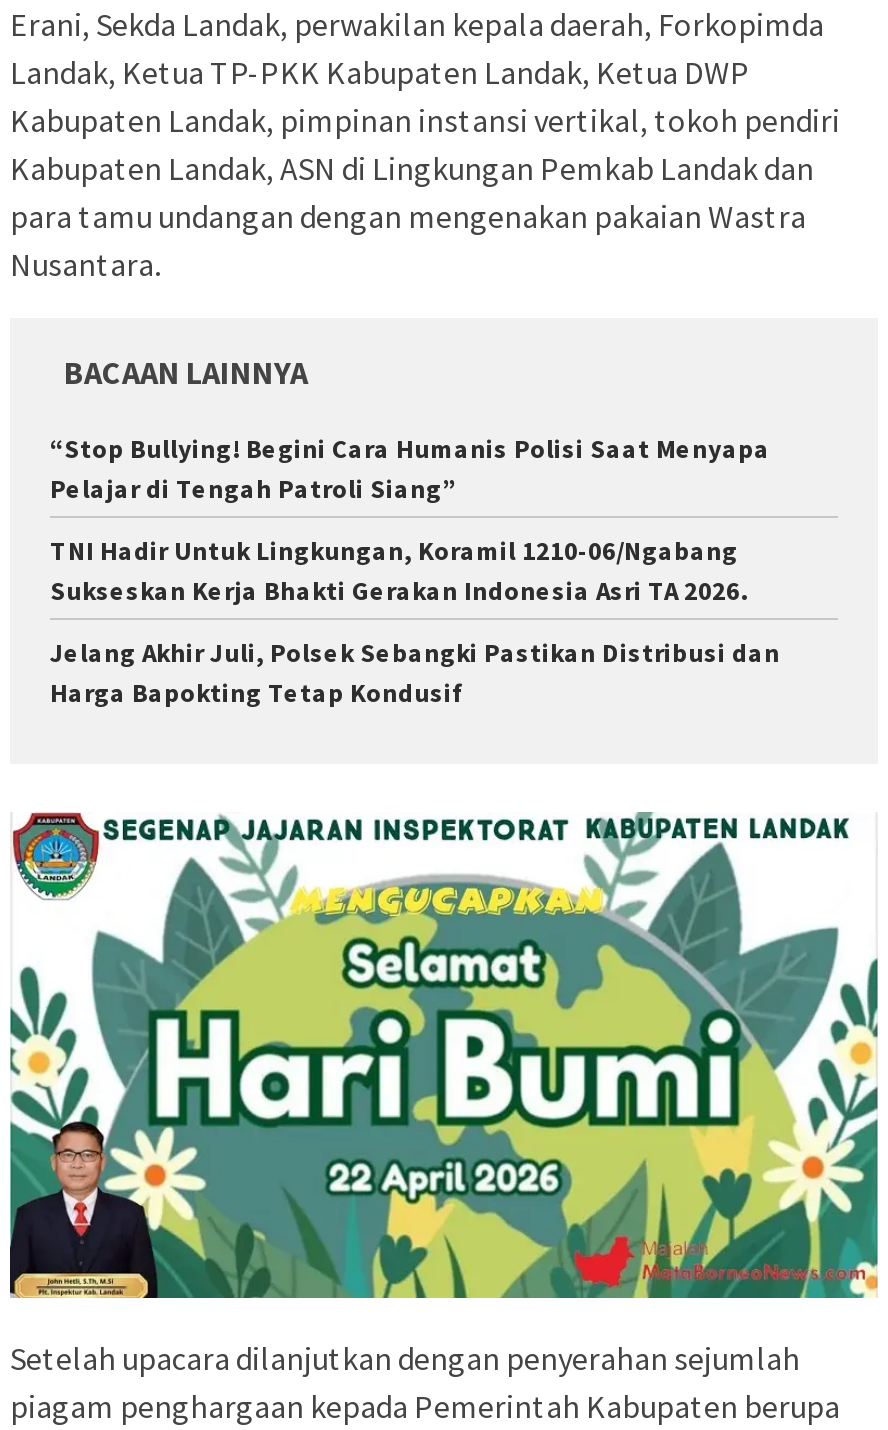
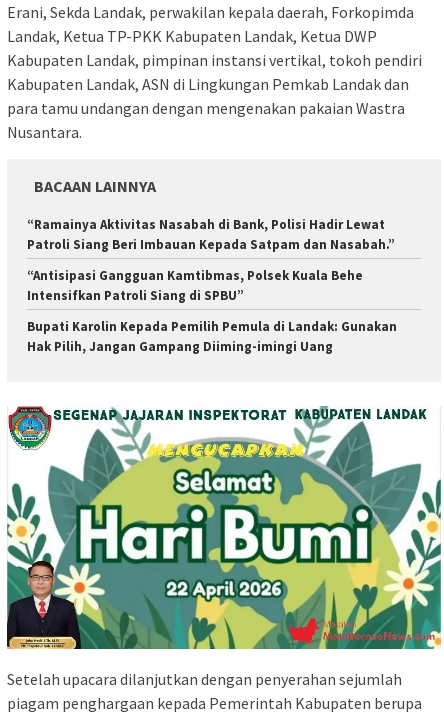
- “Stop Bullying! Begini Cara Humanis Polisi Saat Menyapa
- Pelajar di Tengah Patroli Siang”
+ “Ramainya Aktivitas Nasabah di Bank, Polisi Hadir Lewat
+ Patroli Siang Beri Imbauan Kepada Satpam dan Nasabah.”

- TNI Hadir Untuk Lingkungan, Koramil 1210-06/Ngabang
- Sukseskan Kerja Bhakti Gerakan Indonesia Asri TA 2026.
+ “Antisipasi Gangguan Kamtibmas, Polsek Kuala Behe
+ Intensifkan Patroli Siang di SPBU”

- Jelang Akhir Juli, Polsek Sebangki Pastikan Distribusi dan
- Harga Bapokting Tetap Kondusif
+ Bupati Karolin Kepada Pemilih Pemula di Landak: Gunakan
+ Hak Pilih, Jangan Gampang Diiming-imingi Uang
